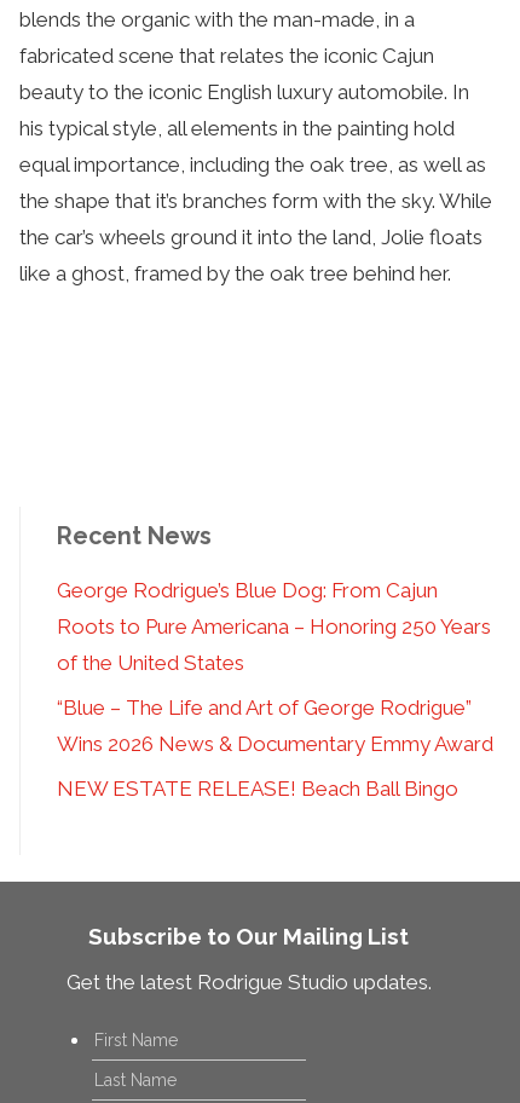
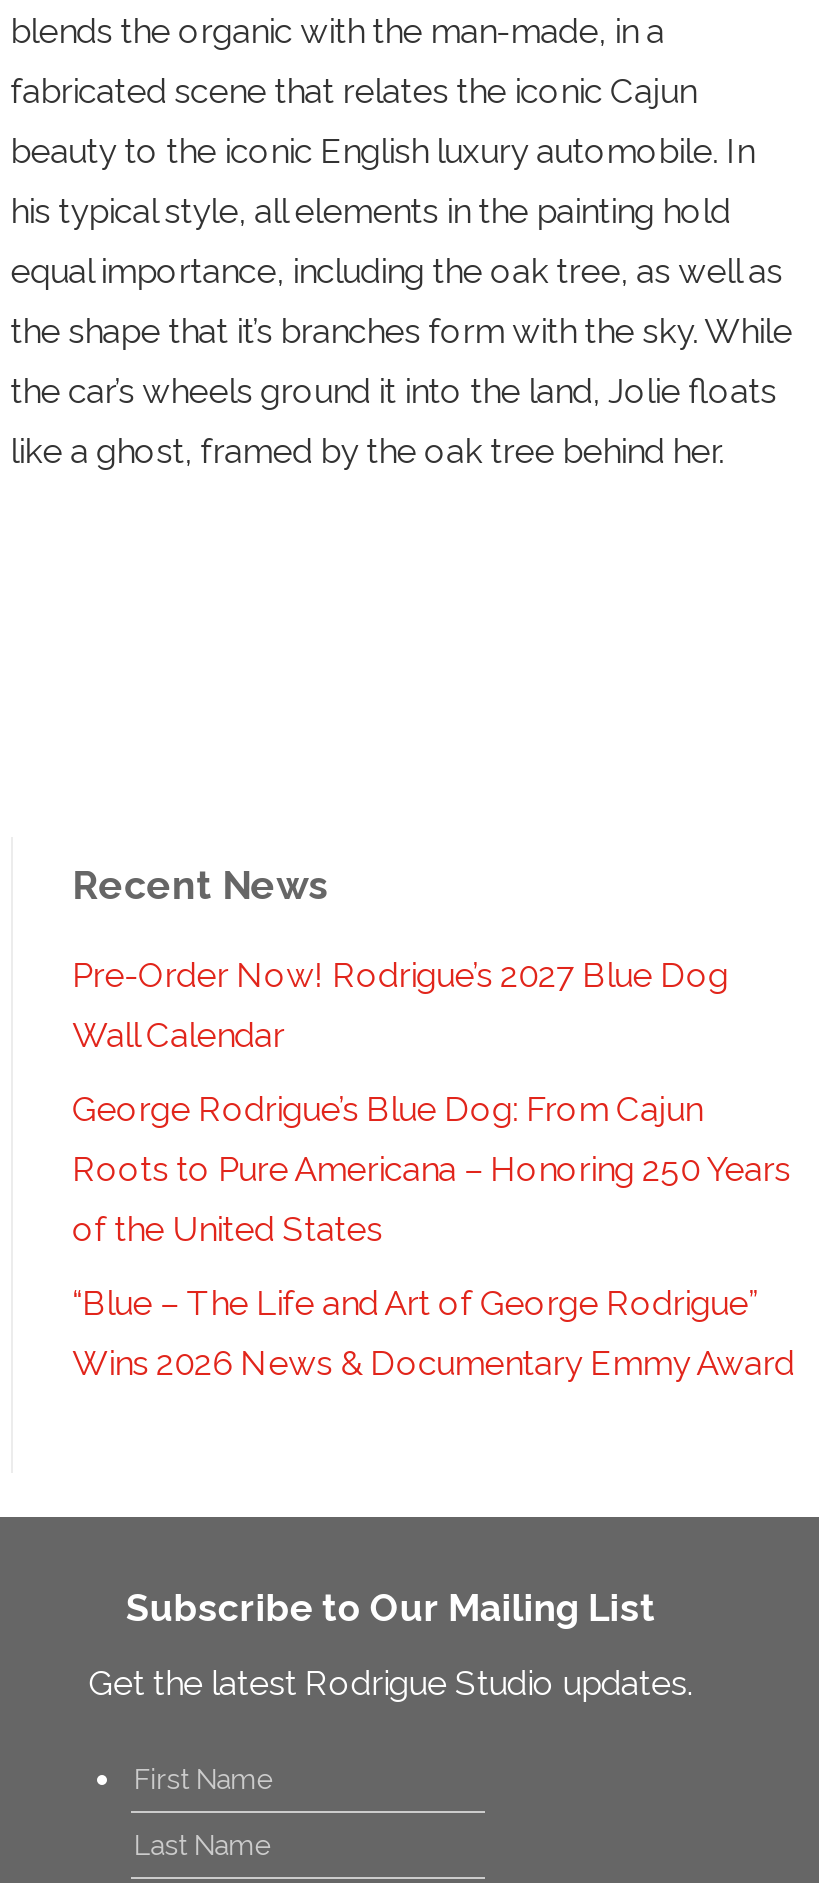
+ Pre-Order Now! Rodrigue’s 2027 Blue Dog
+ Wall Calendar

moved down: George Rodrigue’s Blue Dog: From Cajun | Roots to Pure Americana – Honoring 250 Years | of the United States | “Blue – The Life and Art of George Rodrigue” | Wins 2026 News & Documentary Emmy Award

- NEW ESTATE RELEASE! Beach Ball Bingo
